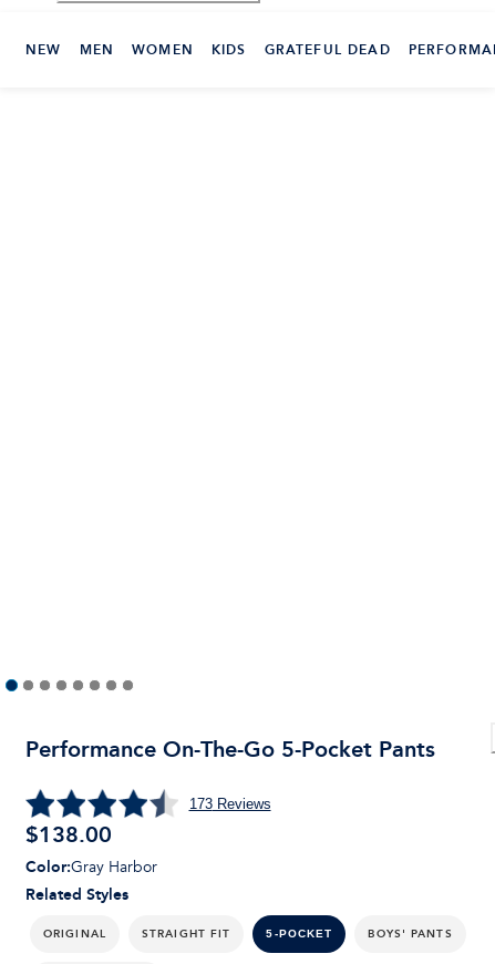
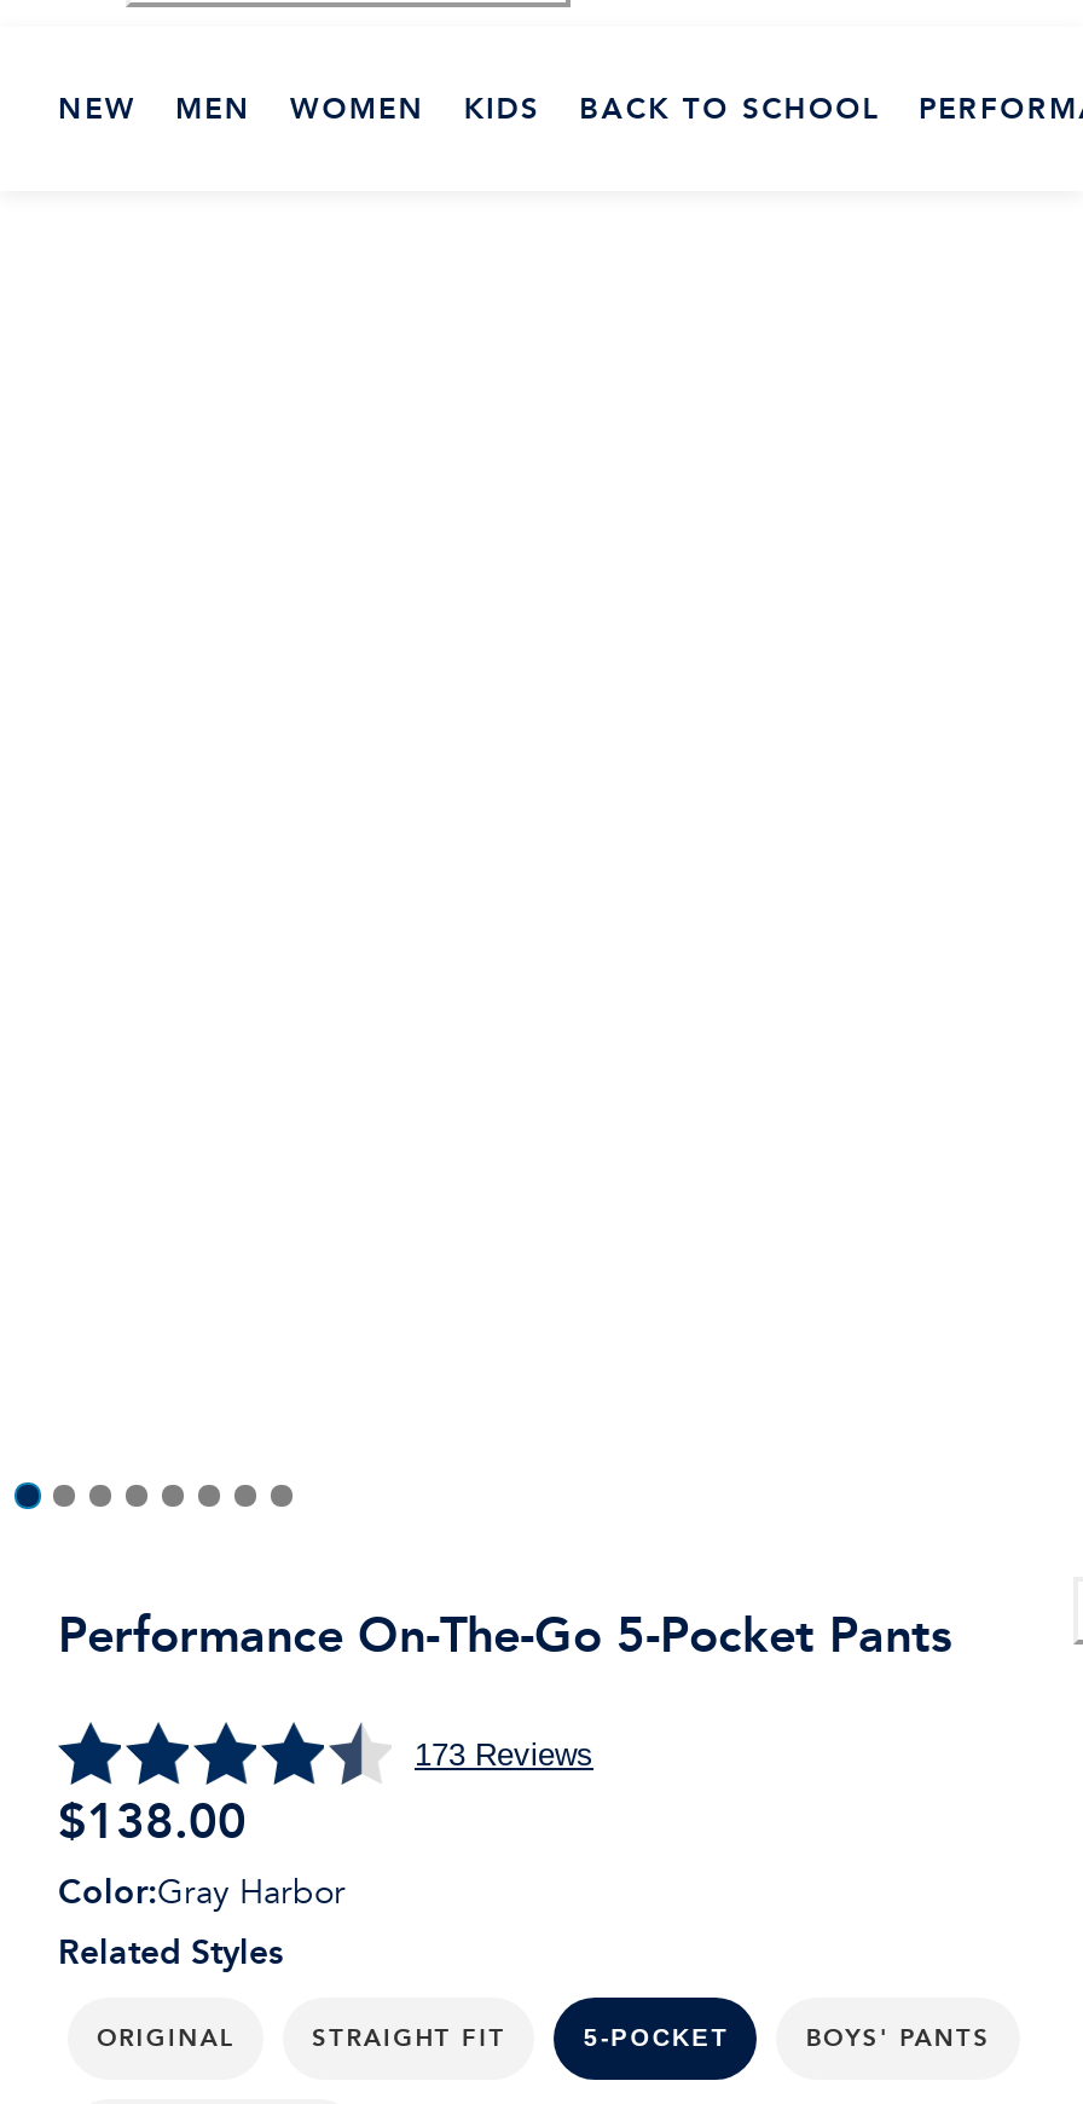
- GRATEFUL DEAD
+ BACK TO SCHOOL
